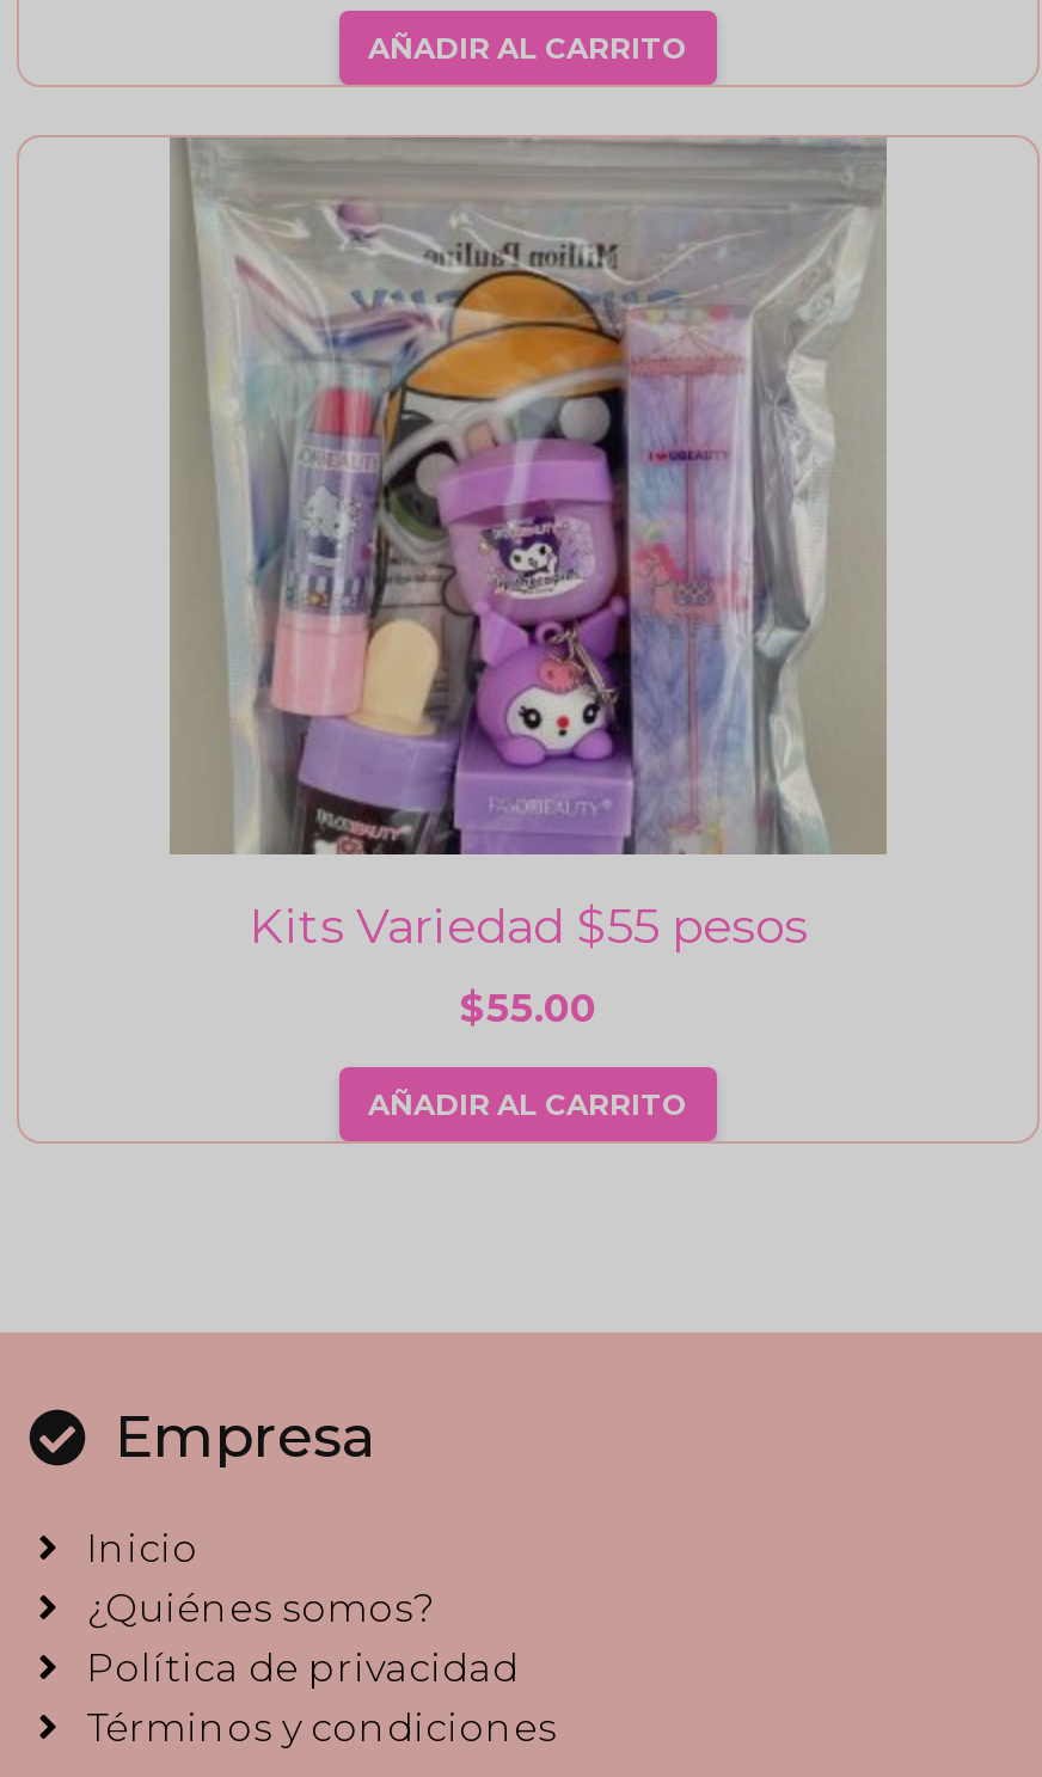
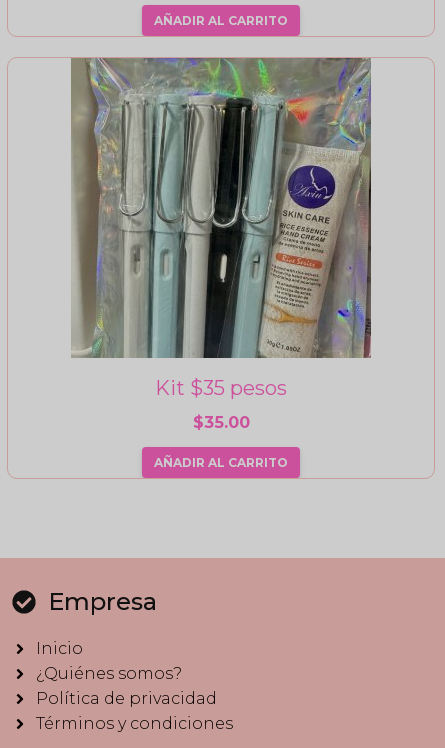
- [image]
- Kits Variedad $55 pesos
+ [image]
+ Kit $35 pesos

- $55.00
+ $35.00
